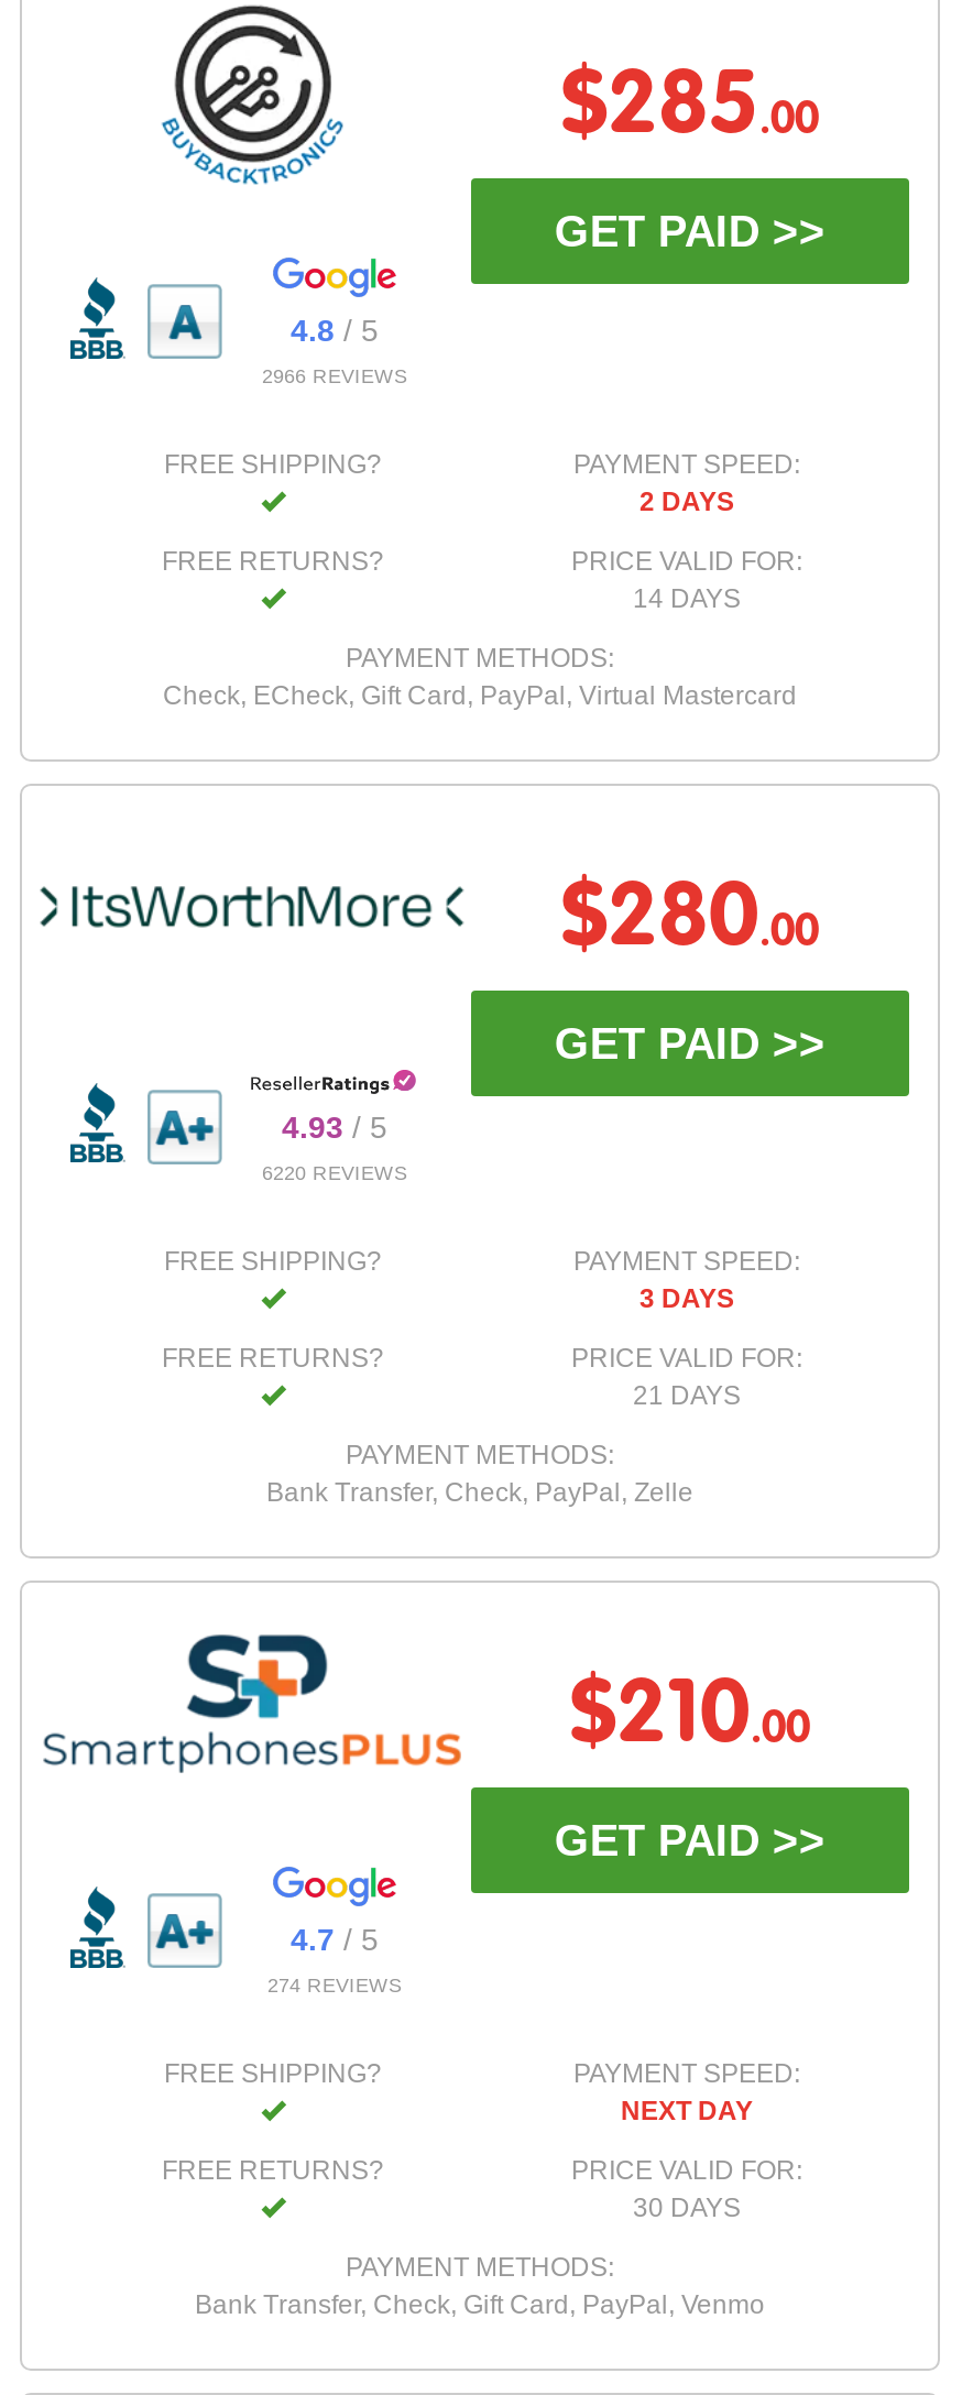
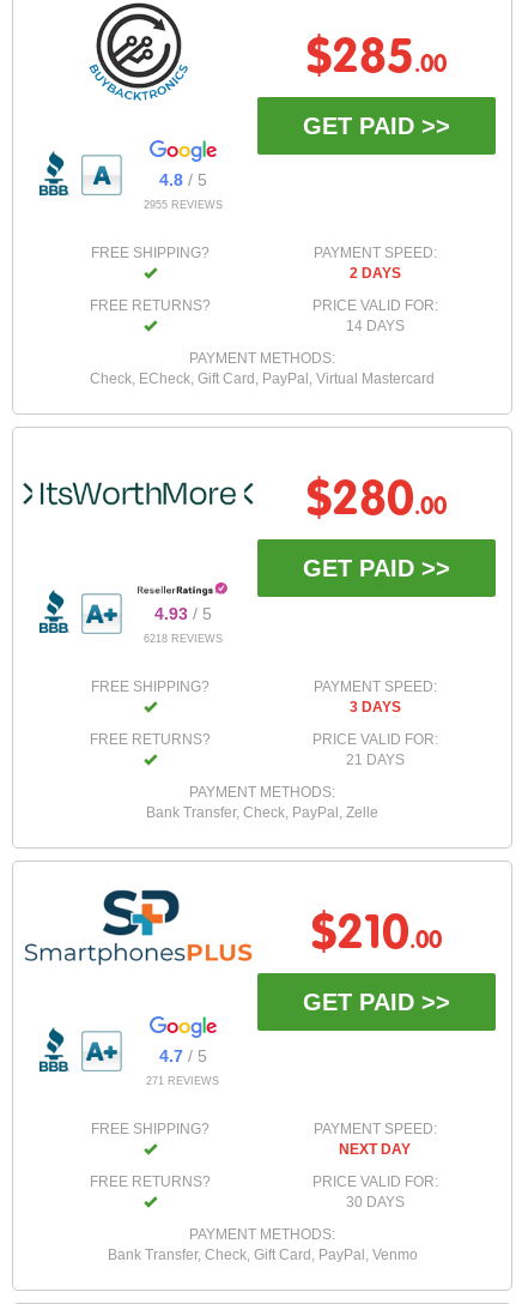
- 2966 REVIEWS
+ 2955 REVIEWS

- 6220 REVIEWS
+ 6218 REVIEWS

- 274 REVIEWS
+ 271 REVIEWS
